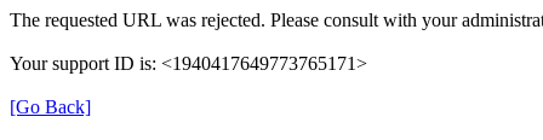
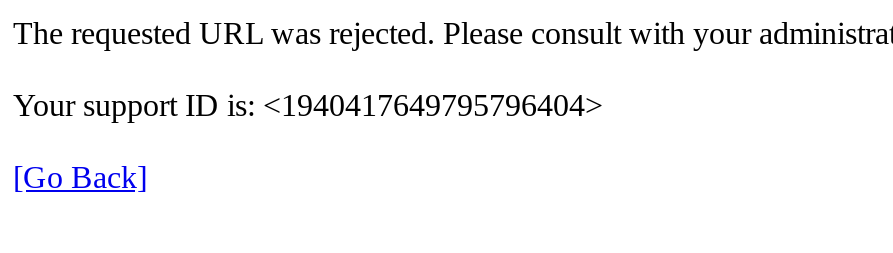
- Your support ID is: <1940417649773765171>
+ Your support ID is: <1940417649795796404>
